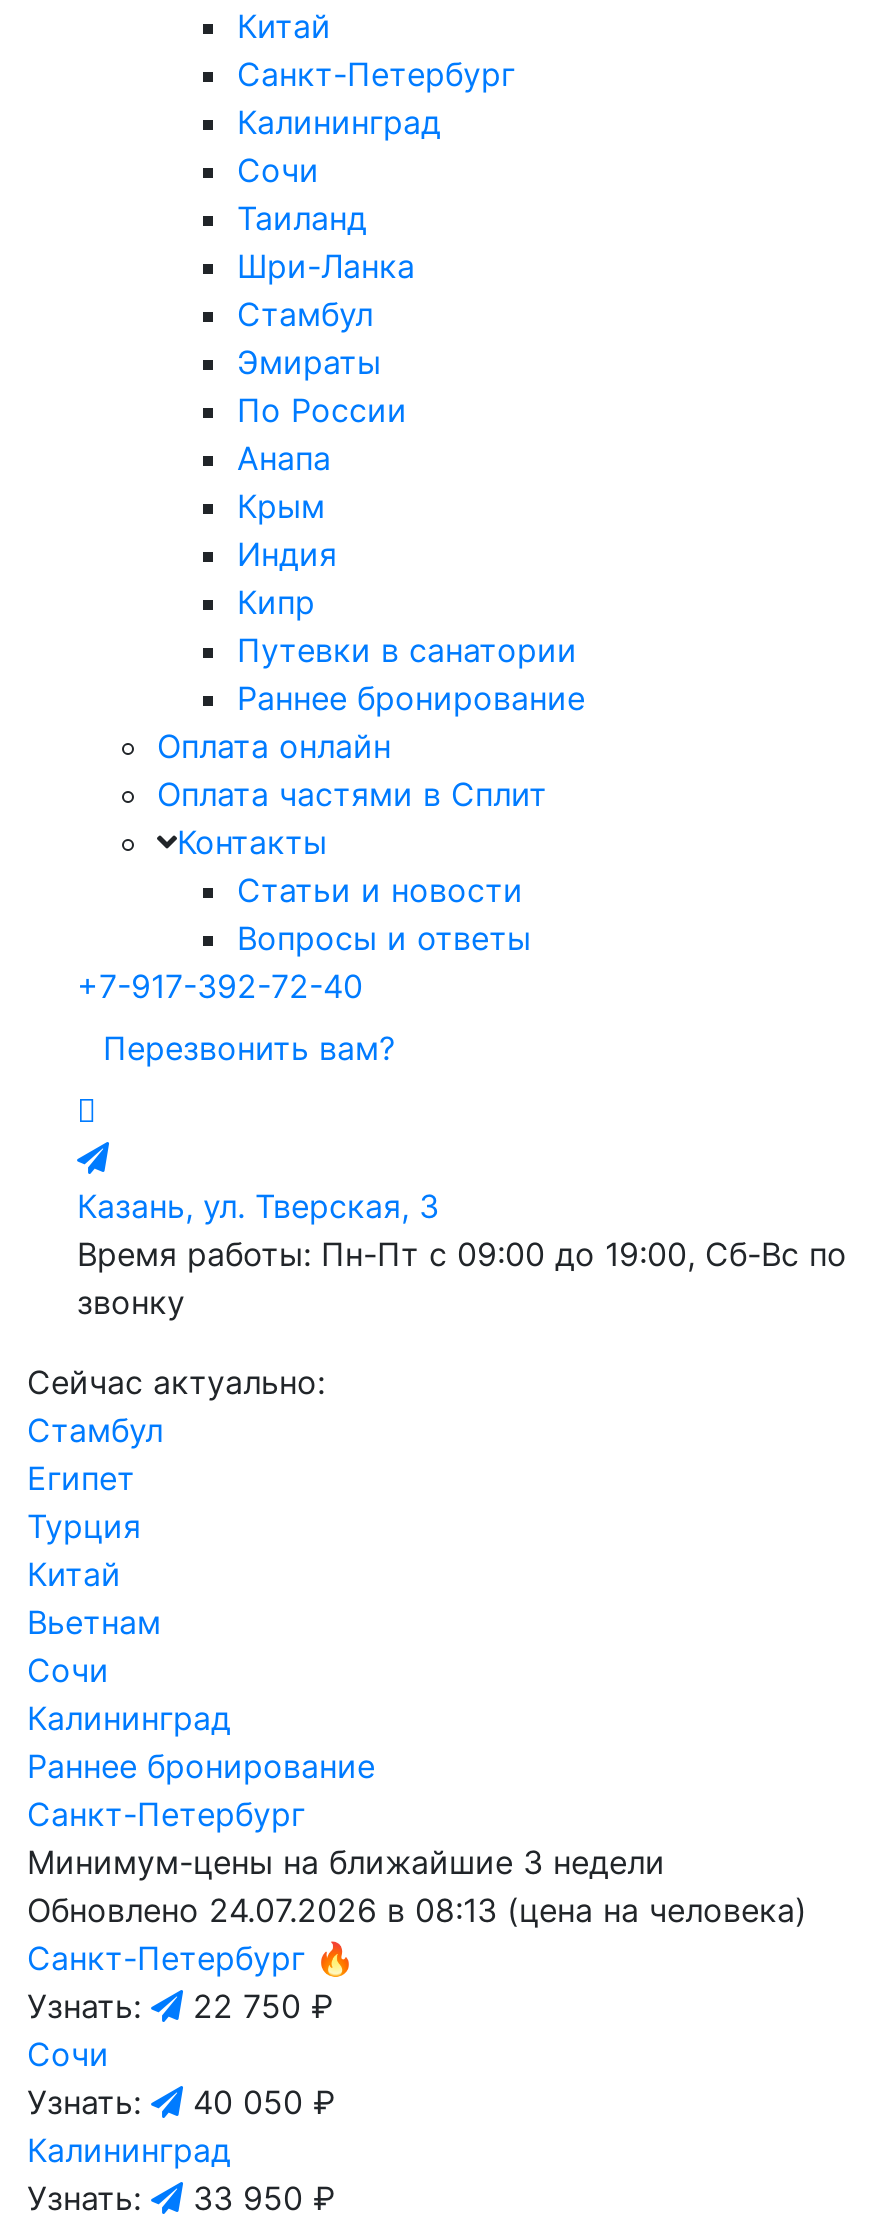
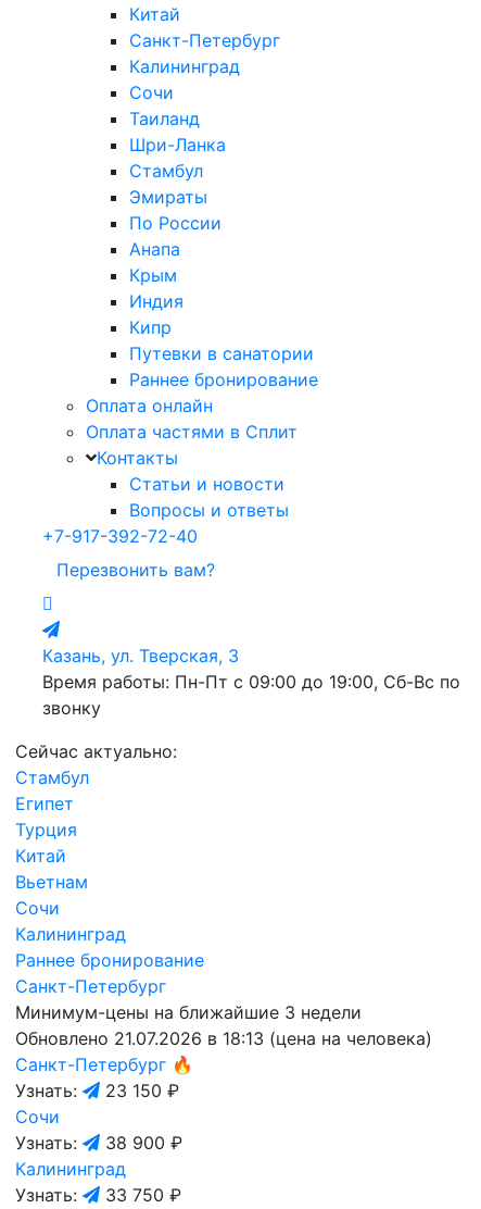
- Обновлено 24.07.2026 в 08:13 (цена на человека)
+ Обновлено 21.07.2026 в 18:13 (цена на человека)

- Узнать: 22 750 ₽
+ Узнать: 23 150 ₽

- Узнать: 40 050 ₽
+ Узнать: 38 900 ₽

- Узнать: 33 950 ₽
+ Узнать: 33 750 ₽
